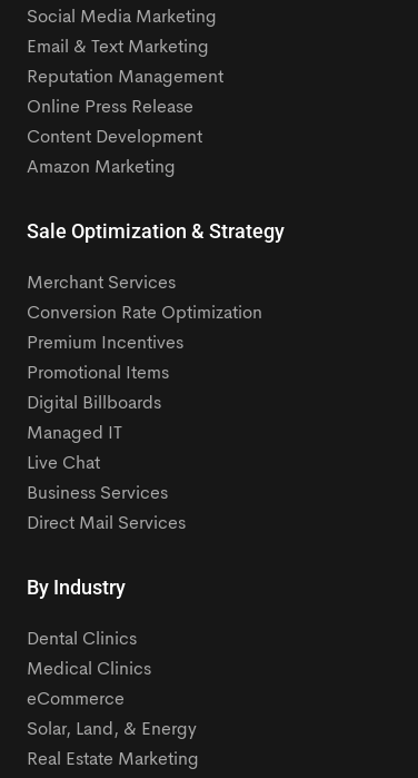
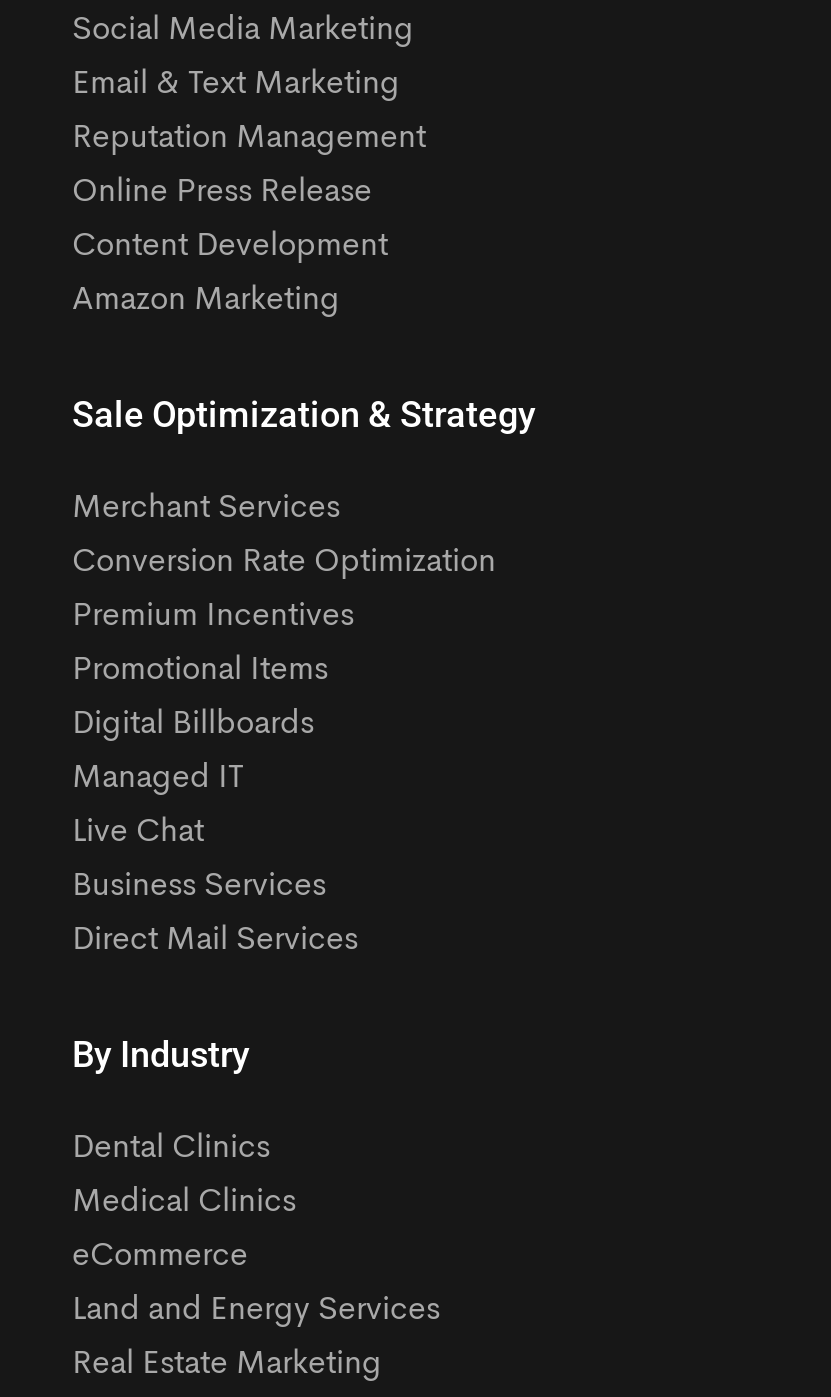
- Solar, Land, & Energy
+ Land and Energy Services
